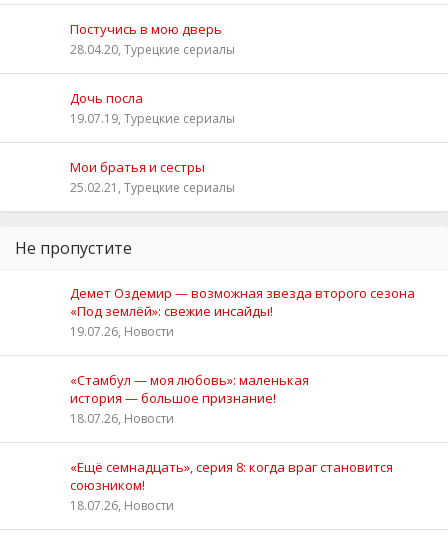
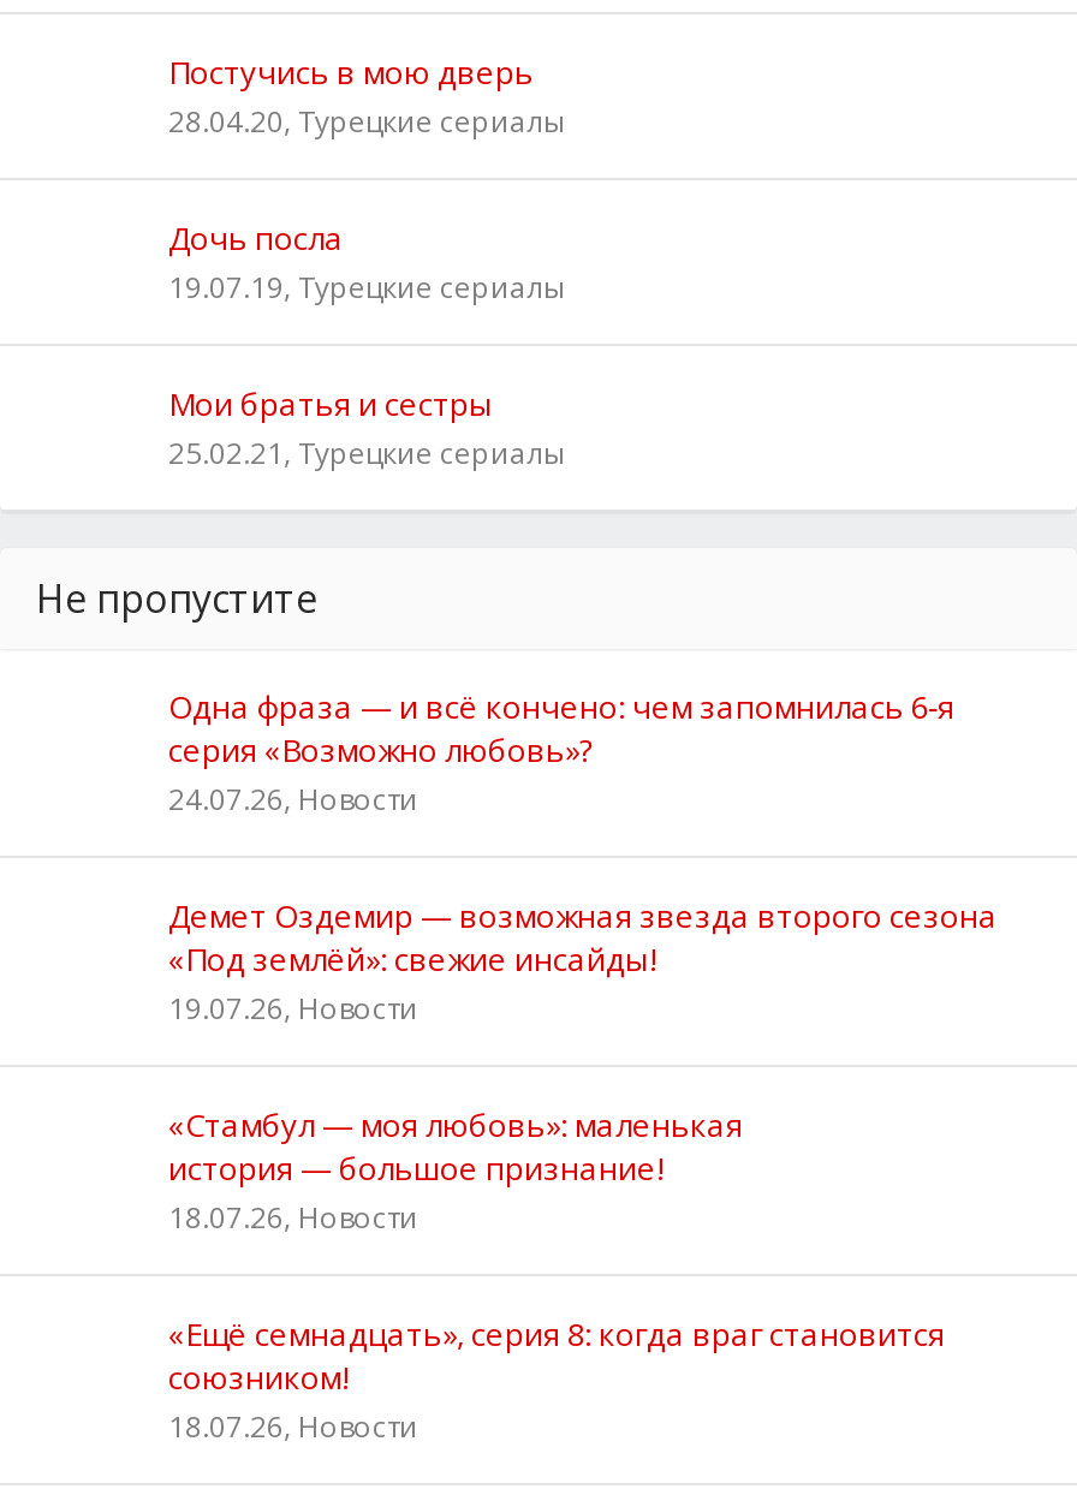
+ Одна фраза — и всё кончено: чем запомнилась 6‑я
+ серия «Возможно любовь»?
+ 24.07.26, Новости
